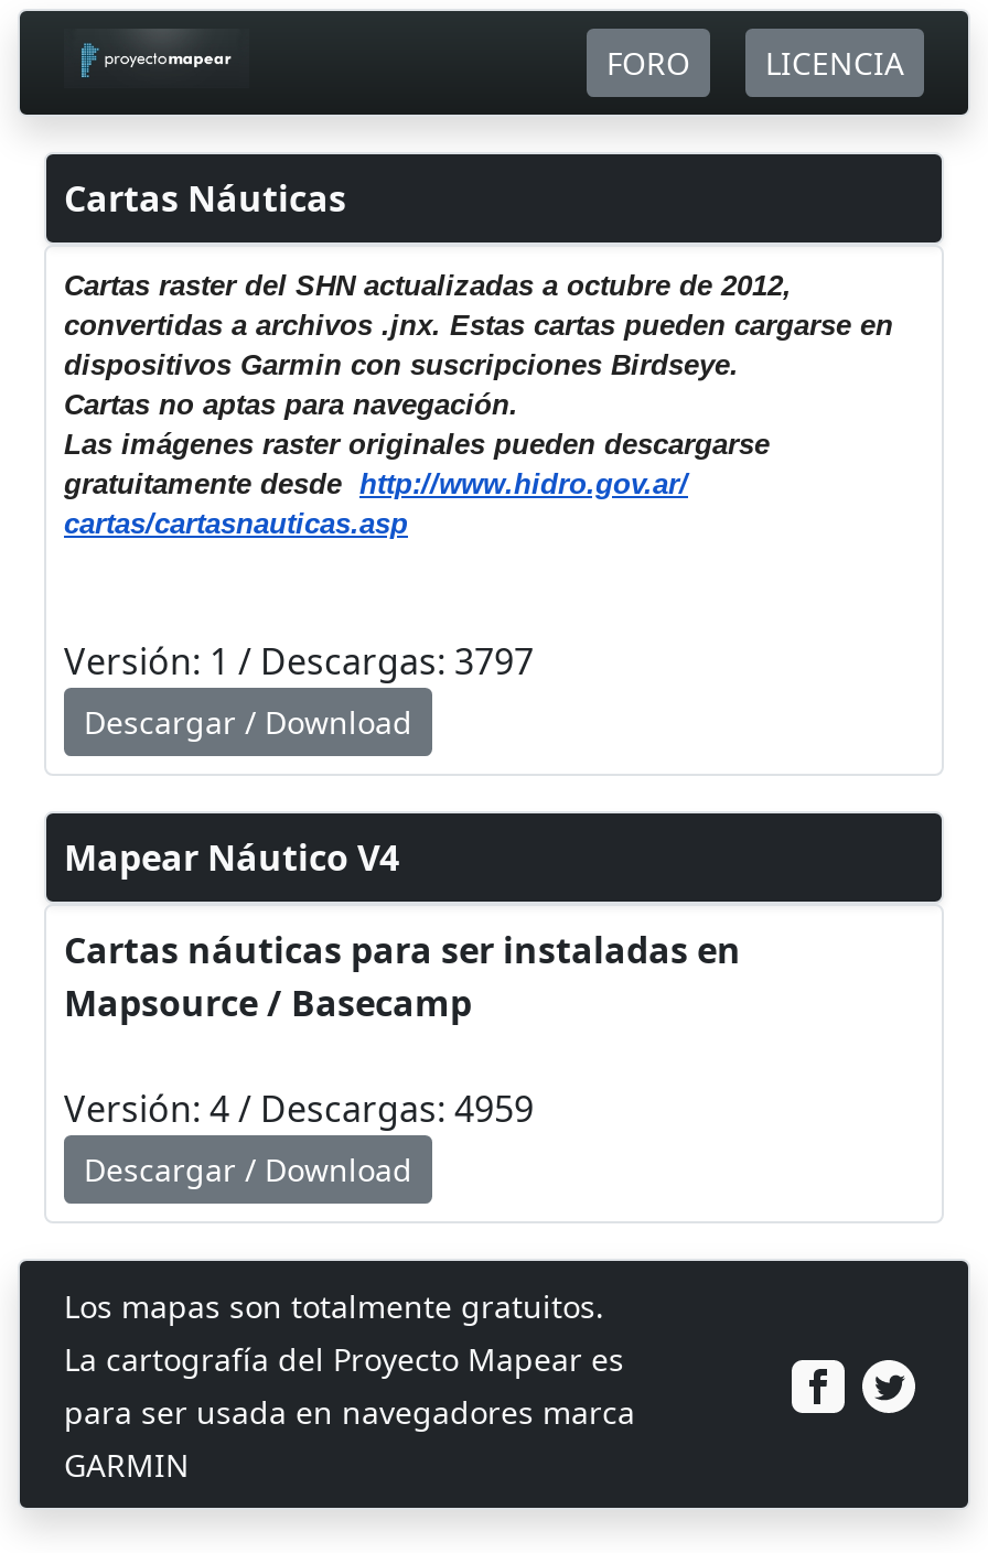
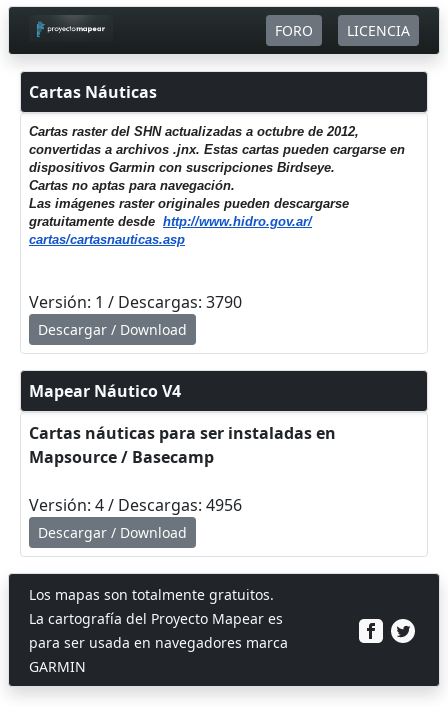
- Versión: 1 / Descargas: 3797
+ Versión: 1 / Descargas: 3790

- Versión: 4 / Descargas: 4959
+ Versión: 4 / Descargas: 4956
